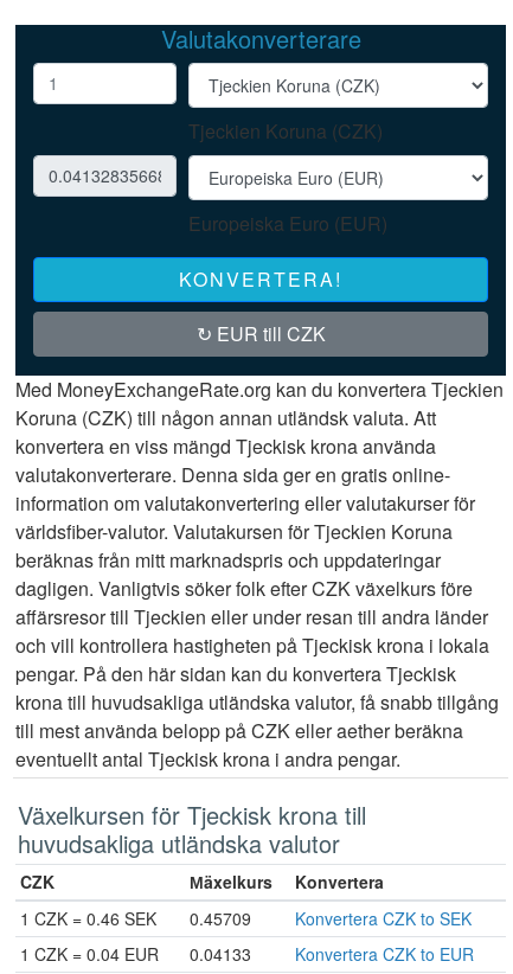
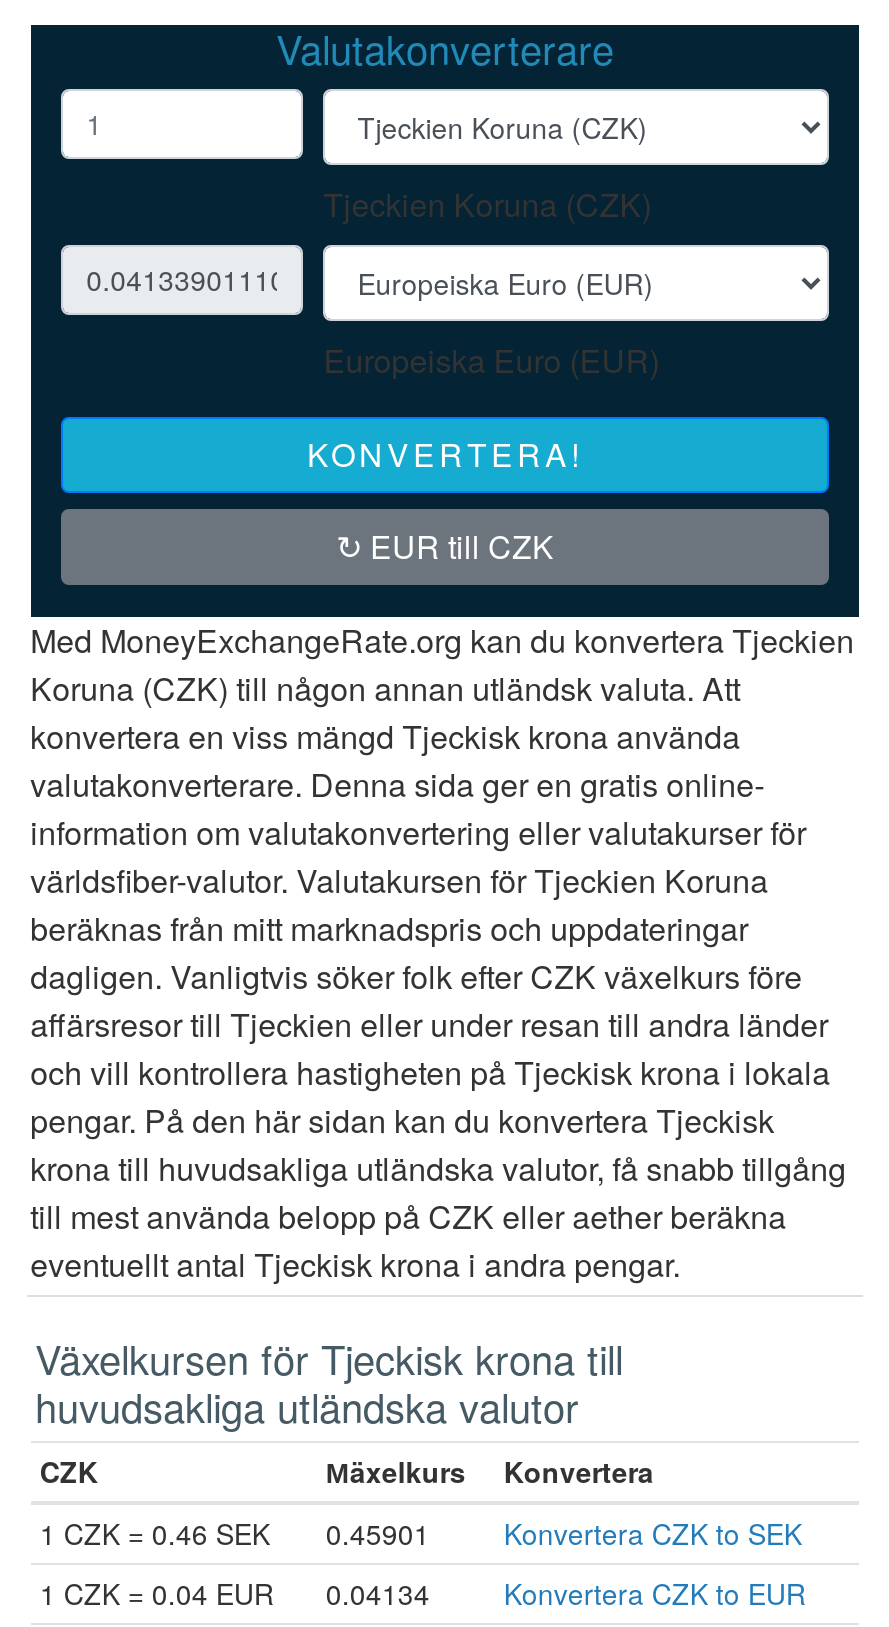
- 1 CZK = 0.46 SEK 0.45709 Konvertera CZK to SEK
+ 1 CZK = 0.46 SEK 0.45901 Konvertera CZK to SEK

- 1 CZK = 0.04 EUR 0.04133 Konvertera CZK to EUR
+ 1 CZK = 0.04 EUR 0.04134 Konvertera CZK to EUR
